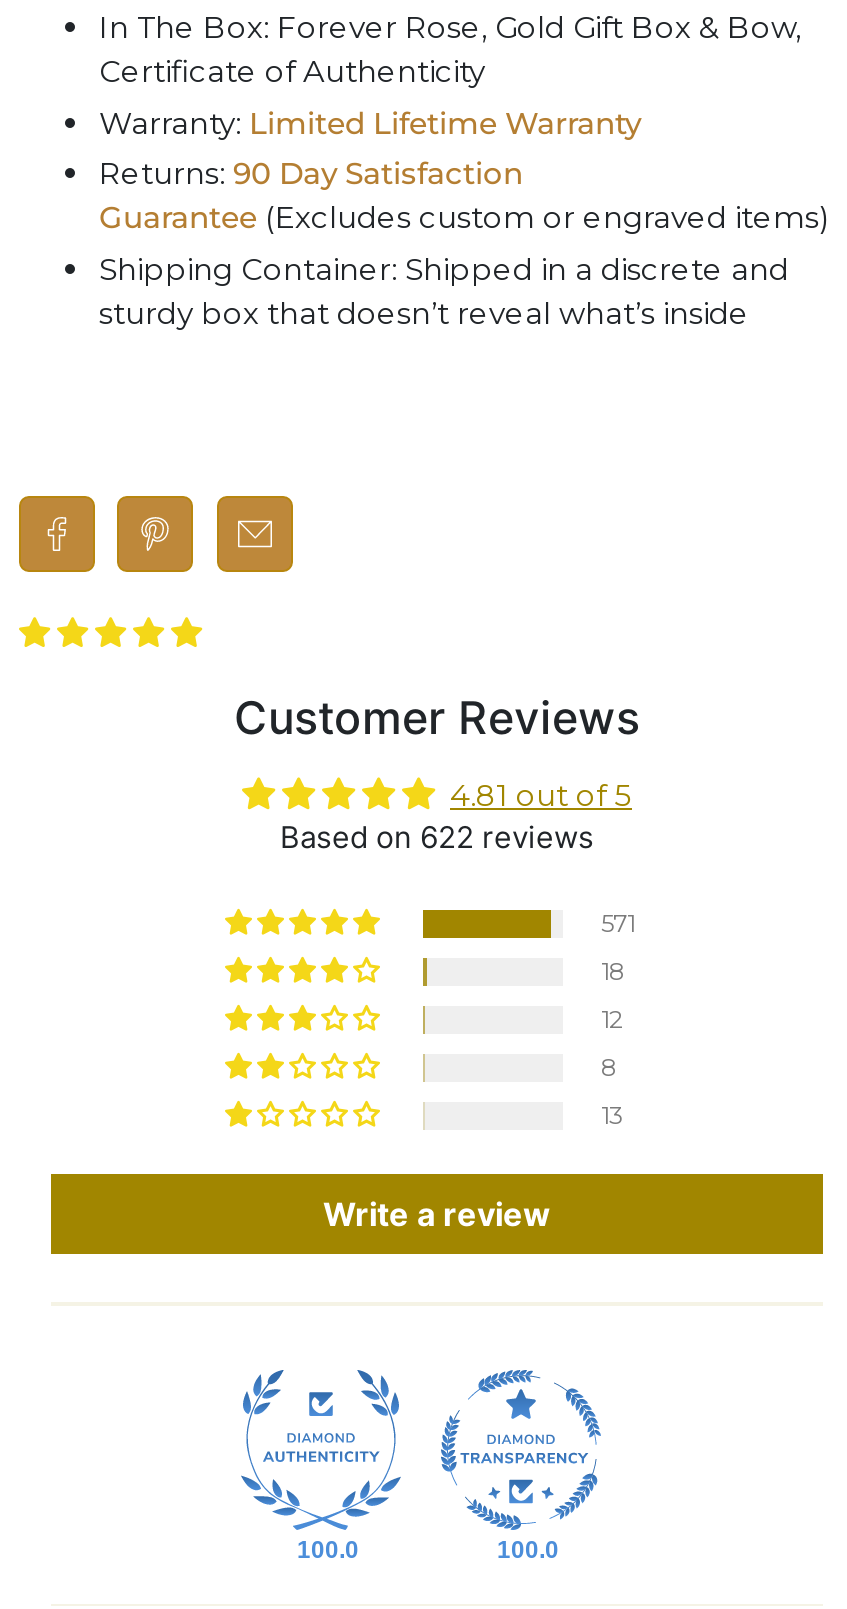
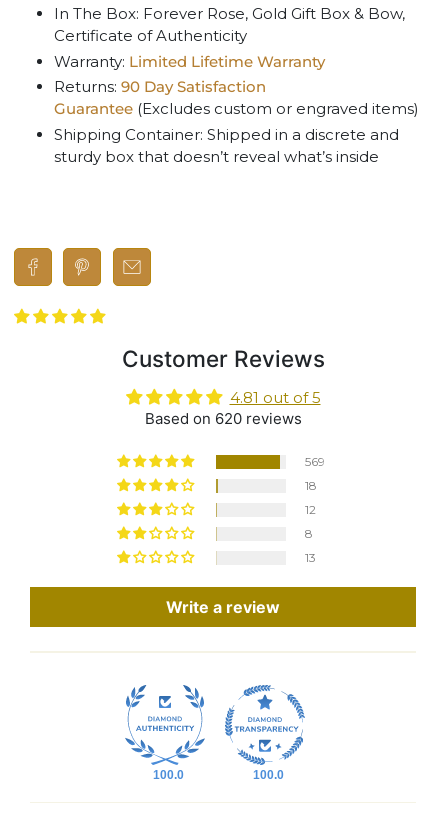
- Based on 622 reviews
+ Based on 620 reviews

- 571
+ 569
